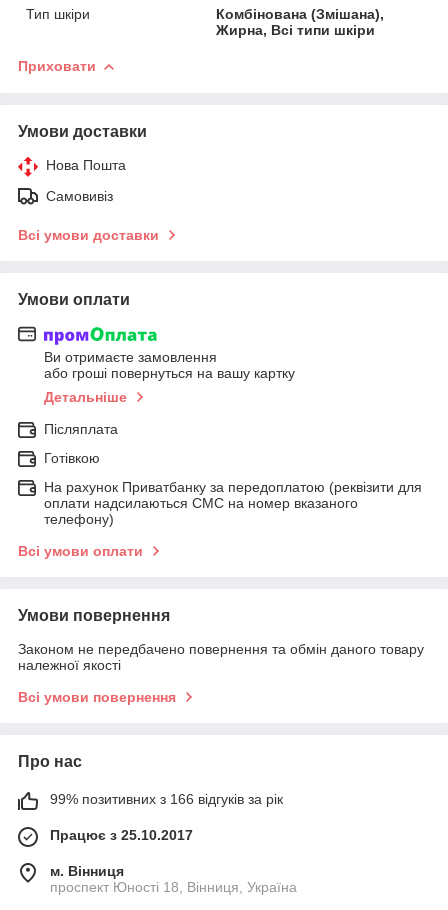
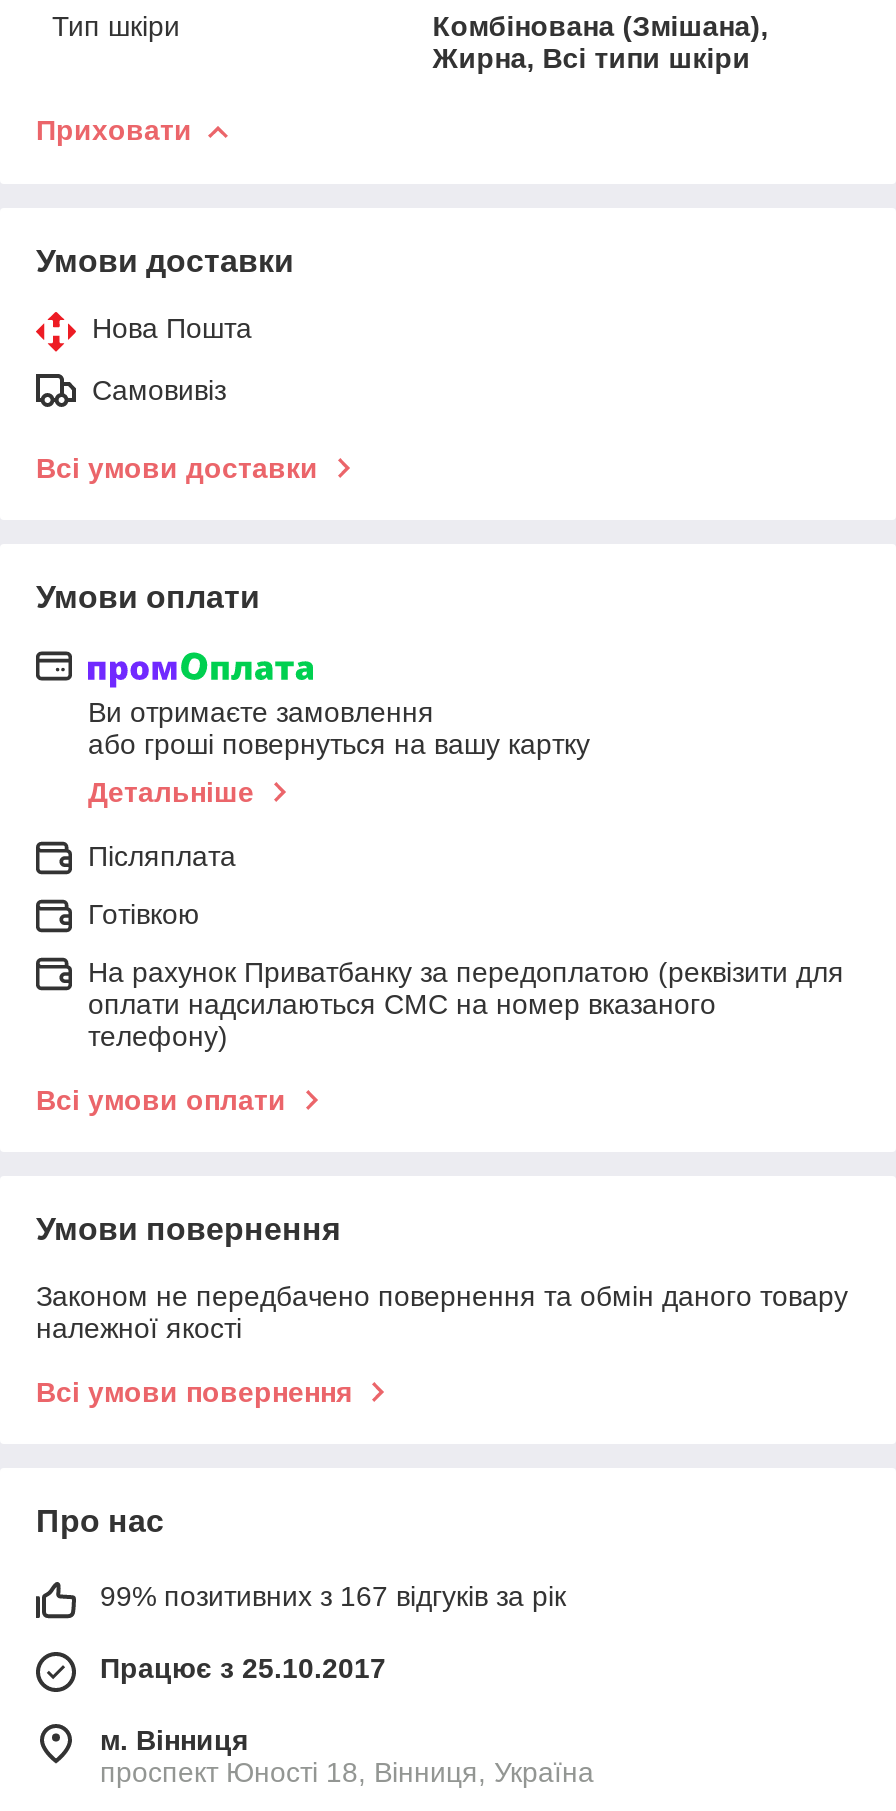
- 99% позитивних з 166 відгуків за рік
+ 99% позитивних з 167 відгуків за рік
